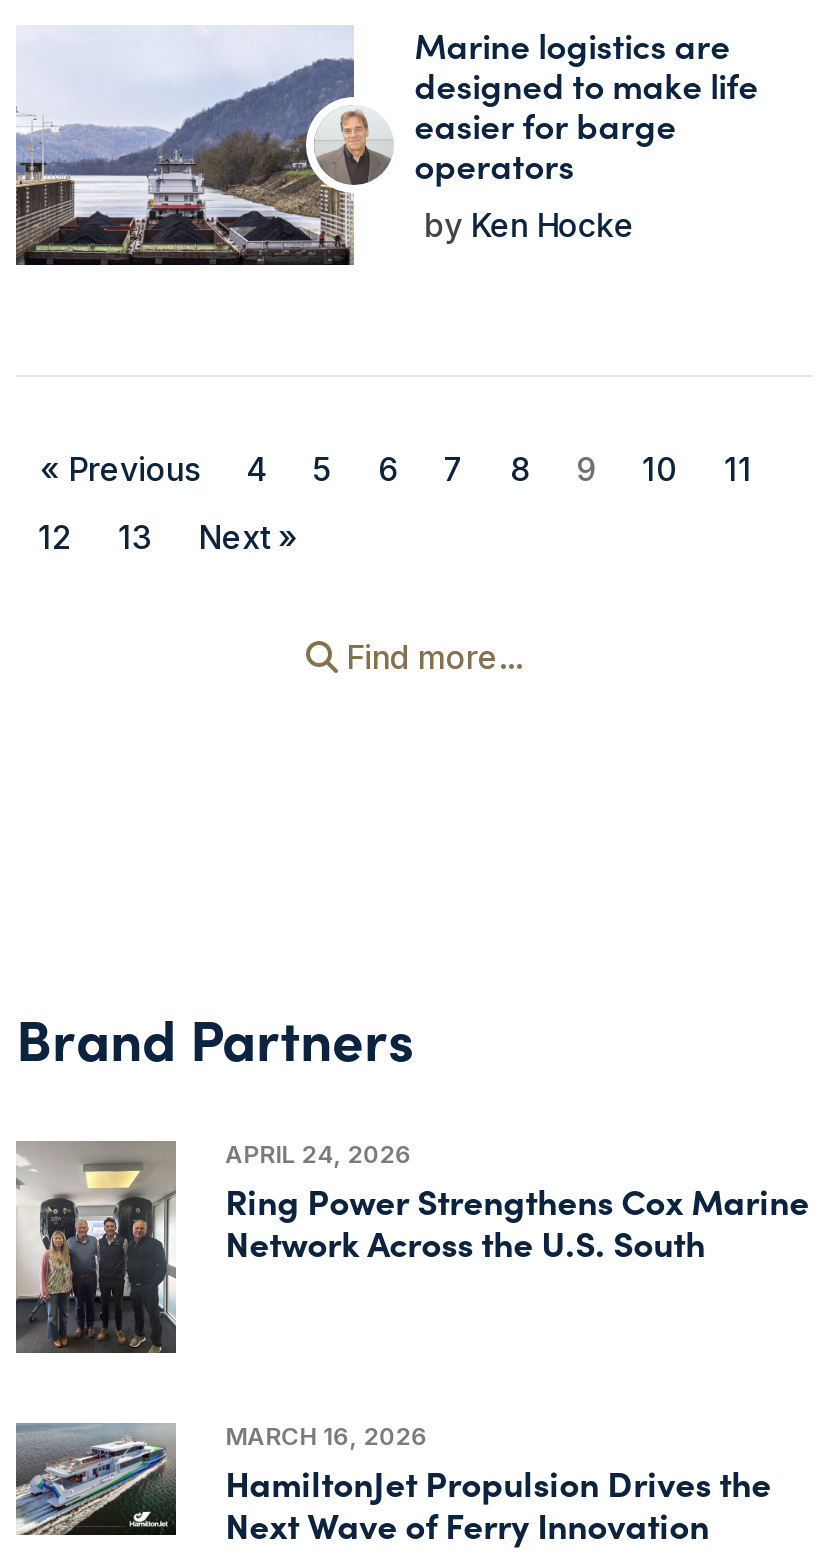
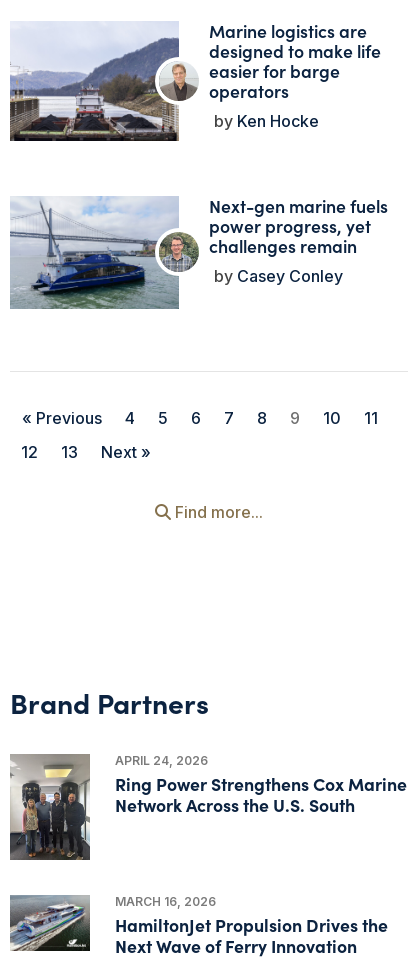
+ [image]
+ Next-gen marine fuels
+ power progress, yet
+ challenges remain
+ Casey Conley
